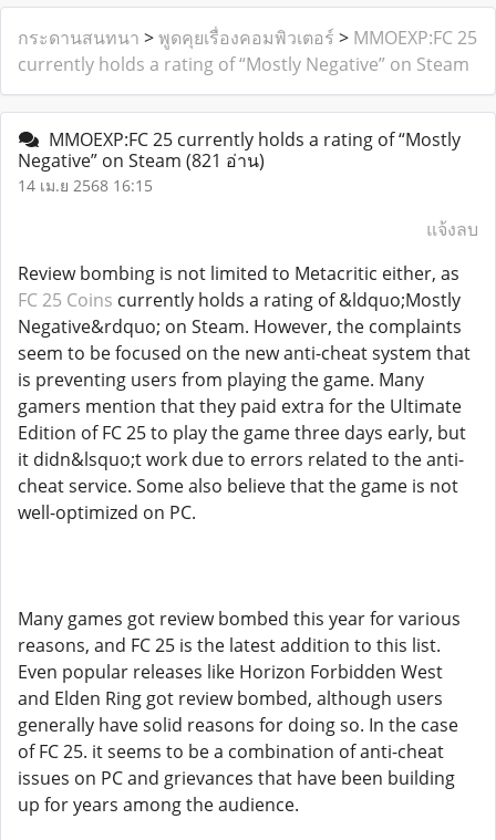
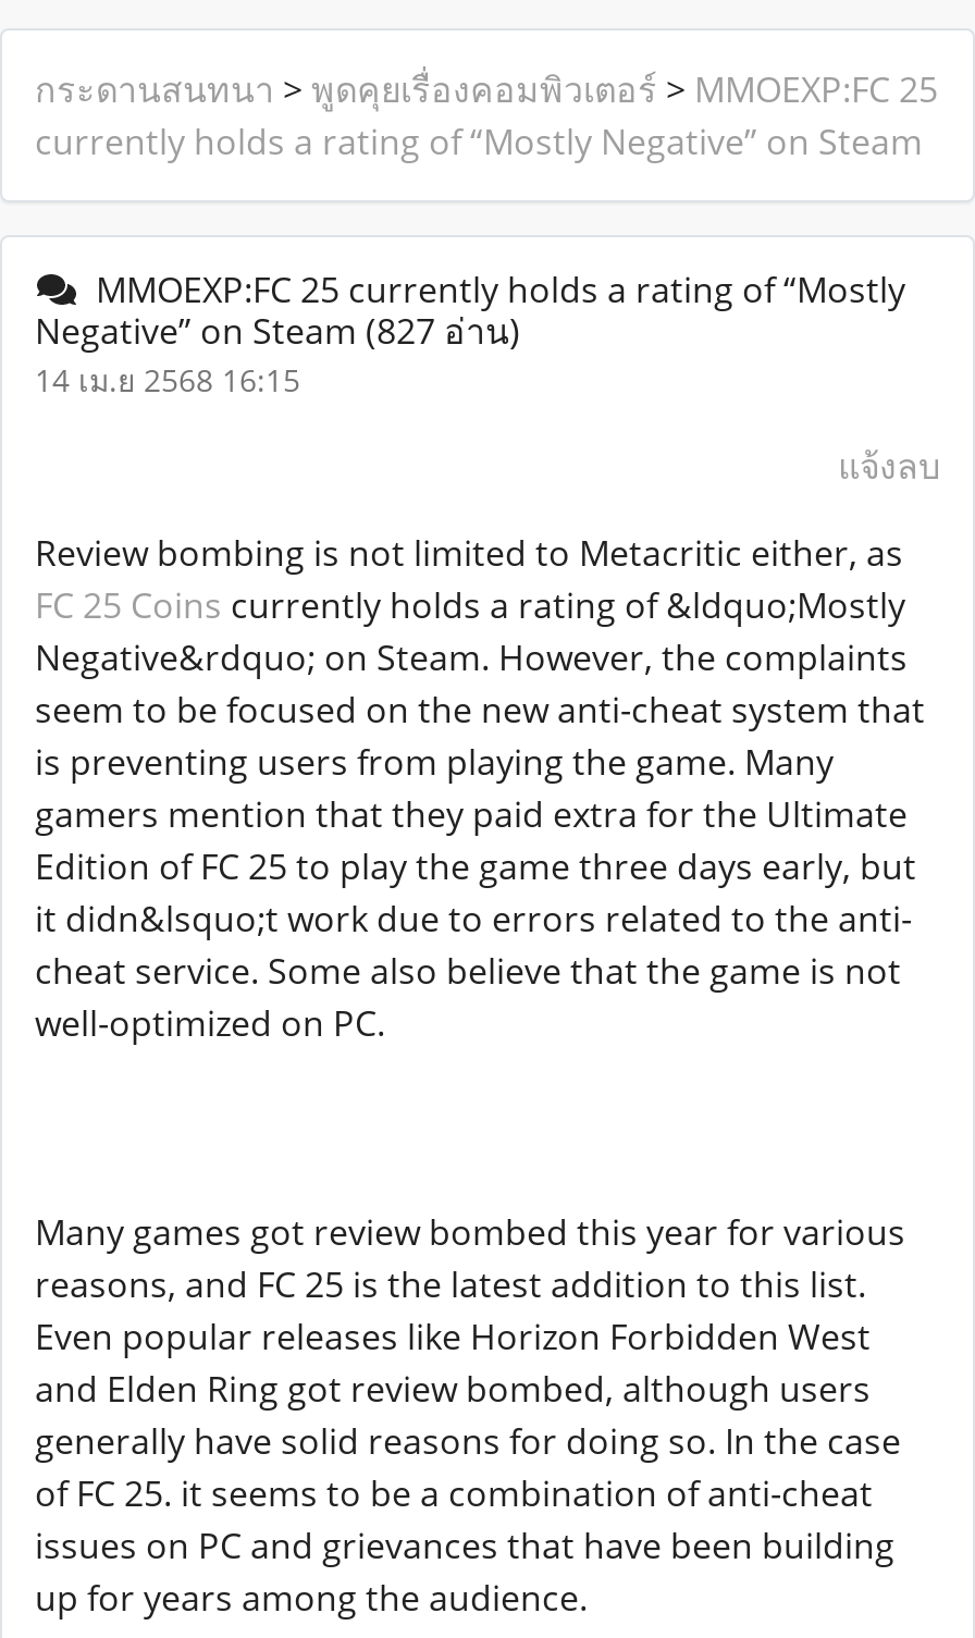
- Negative” on Steam (821 อ่าน)
+ Negative” on Steam (827 อ่าน)
